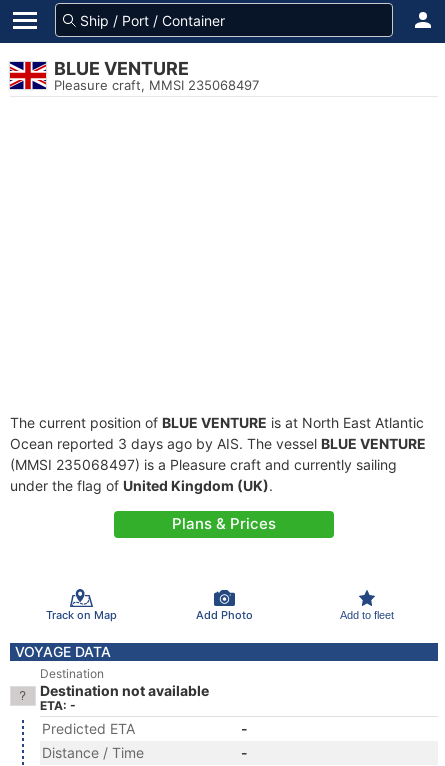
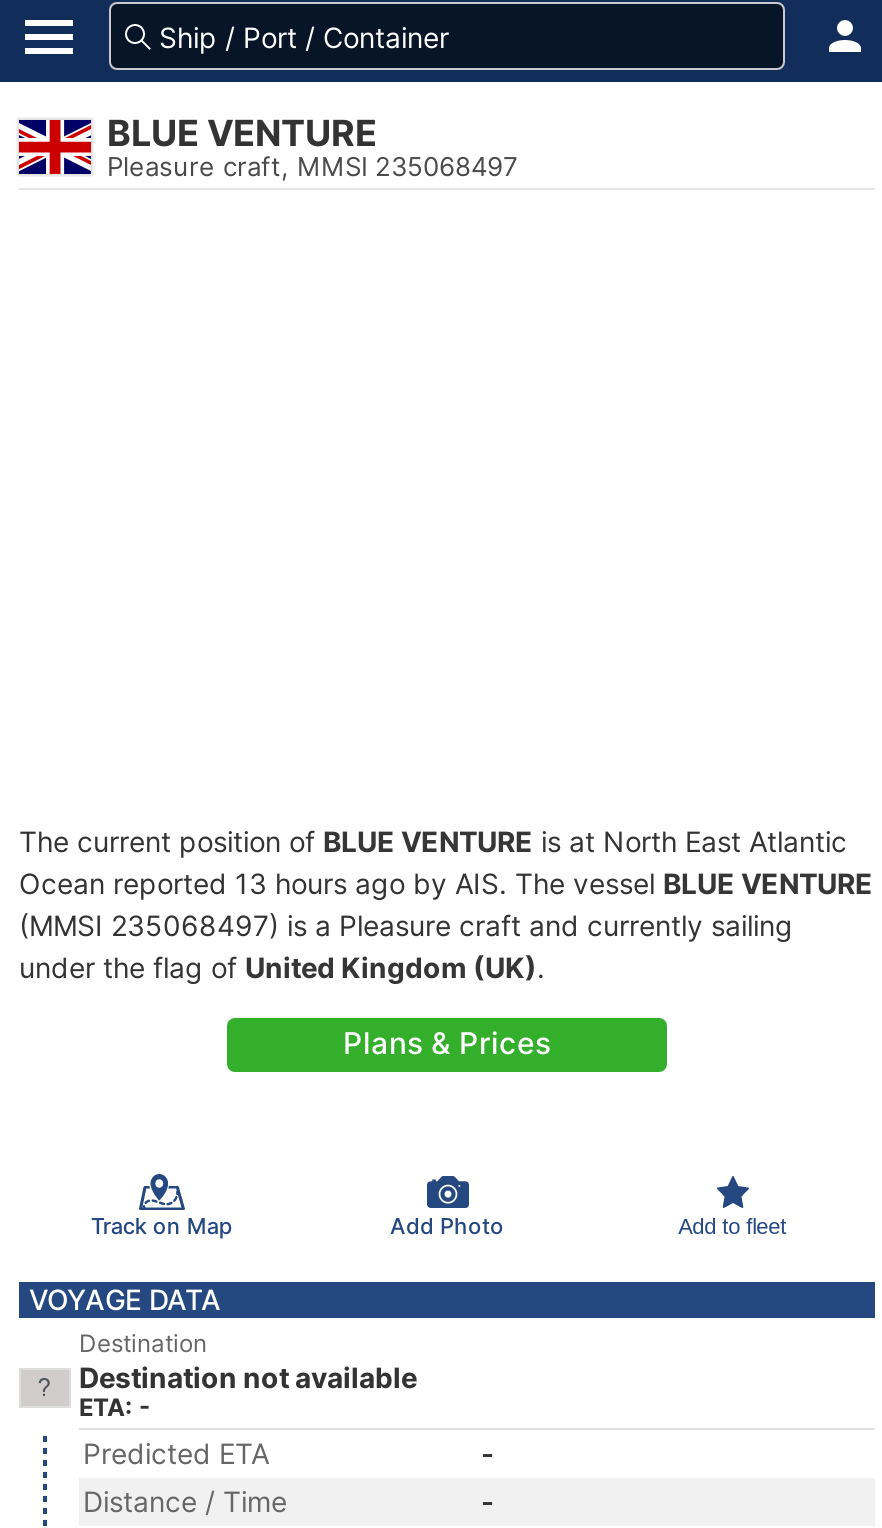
- Ocean reported 3 days ago by AIS. The vessel BLUE VENTURE
+ Ocean reported 13 hours ago by AIS. The vessel BLUE VENTURE
